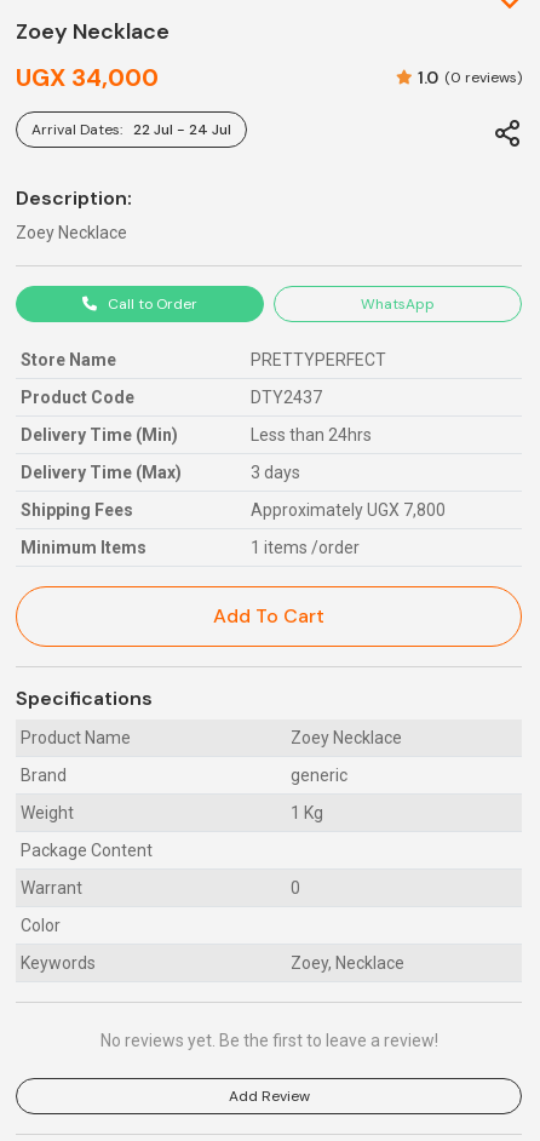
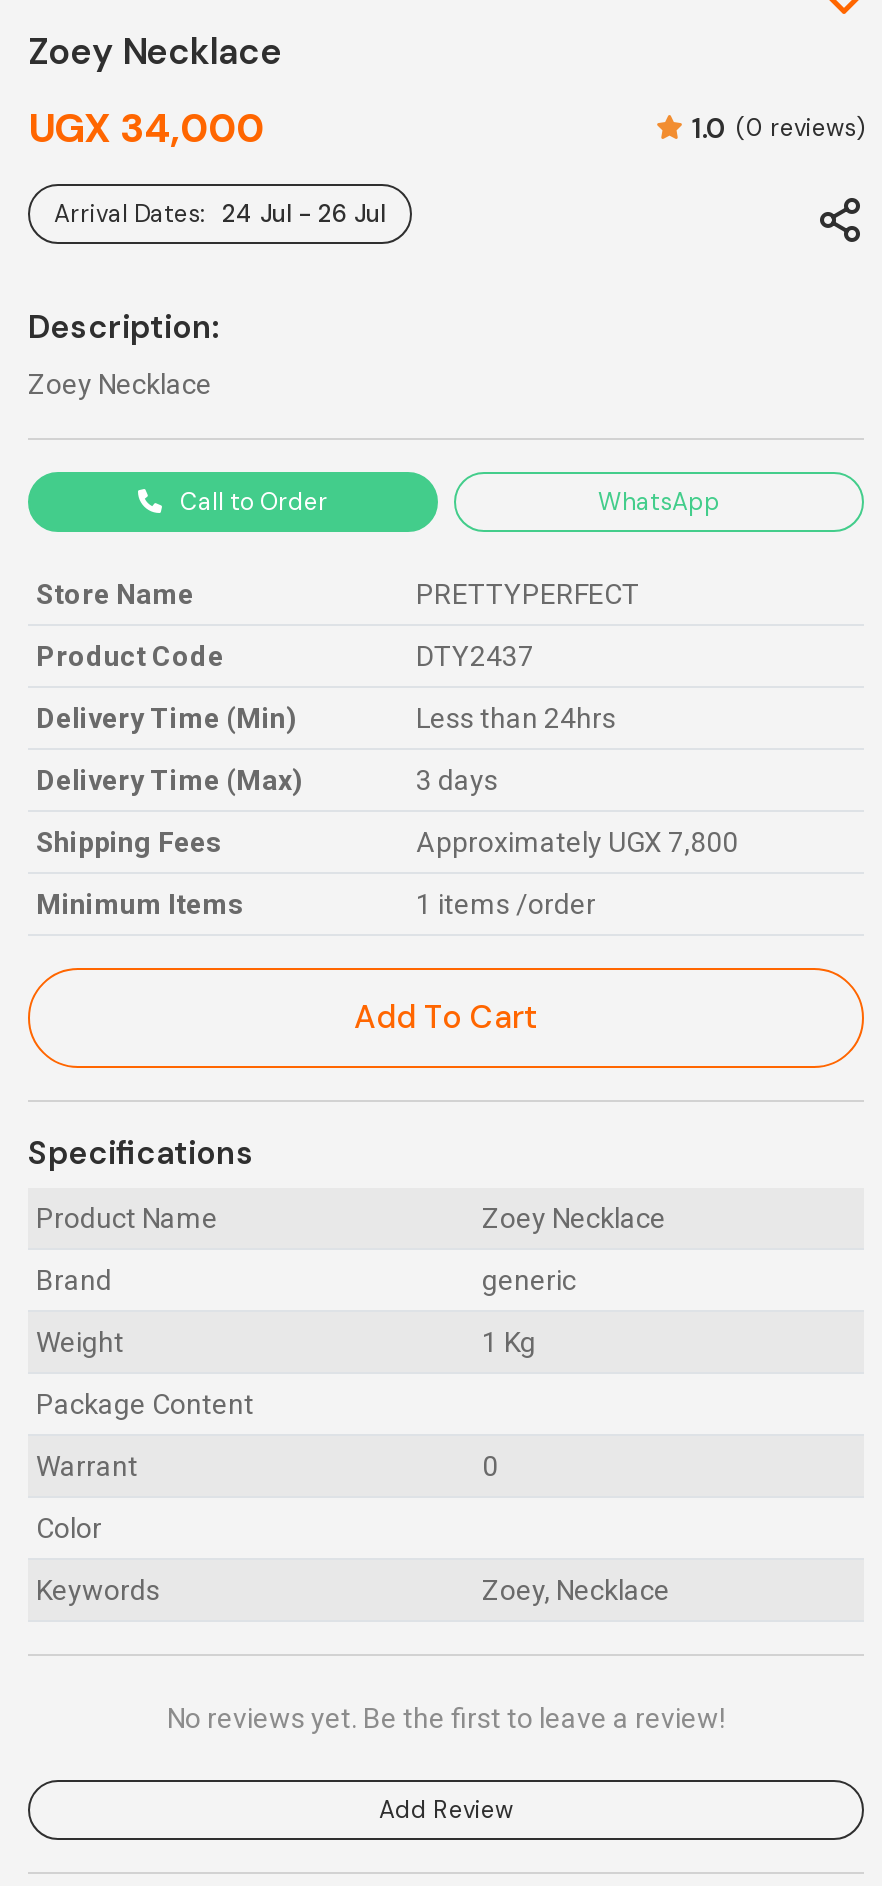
- Arrival Dates: 22 Jul - 24 Jul
+ Arrival Dates: 24 Jul - 26 Jul
